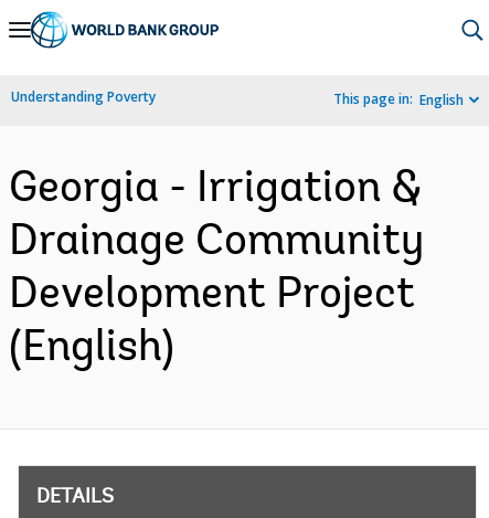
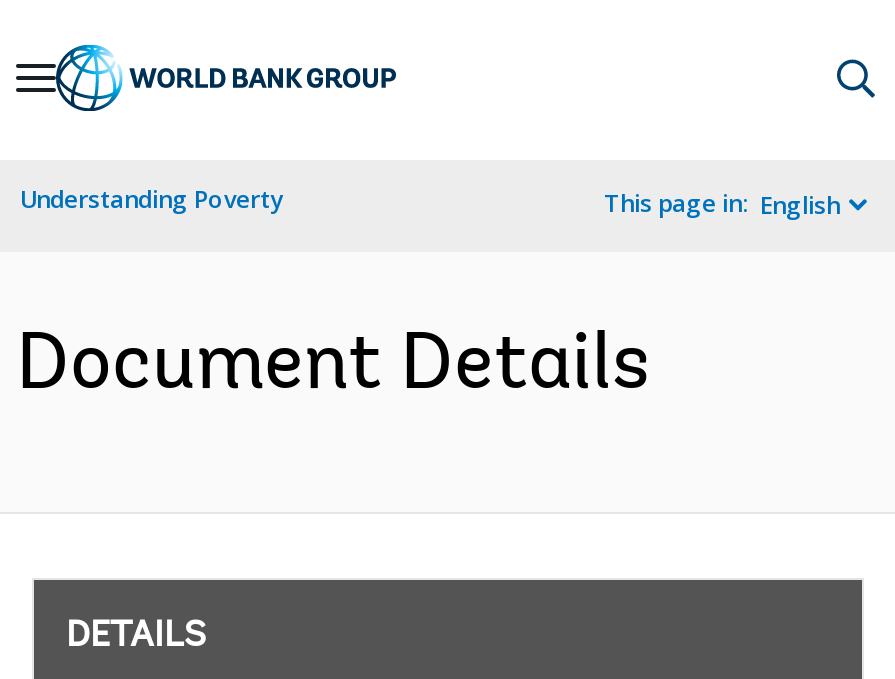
- Georgia - Irrigation &
- Drainage Community
- Development Project
- (English)
+ Document Details
